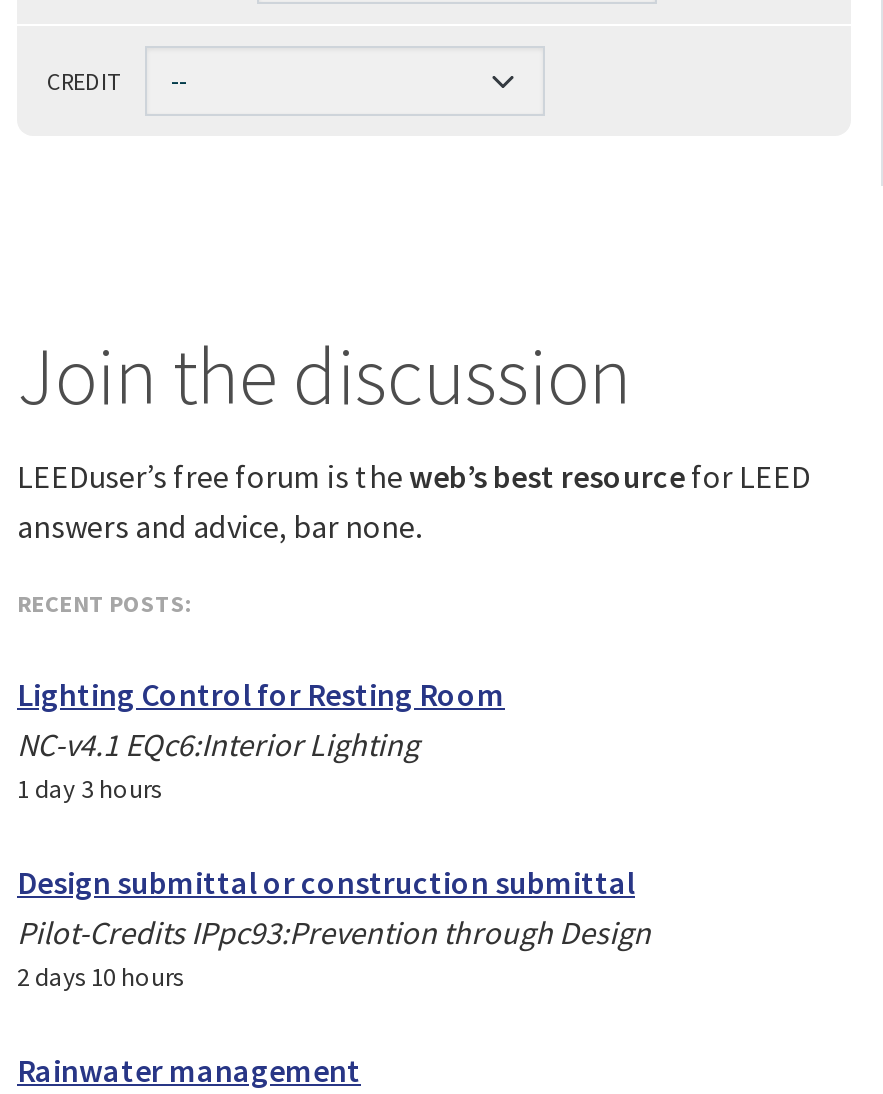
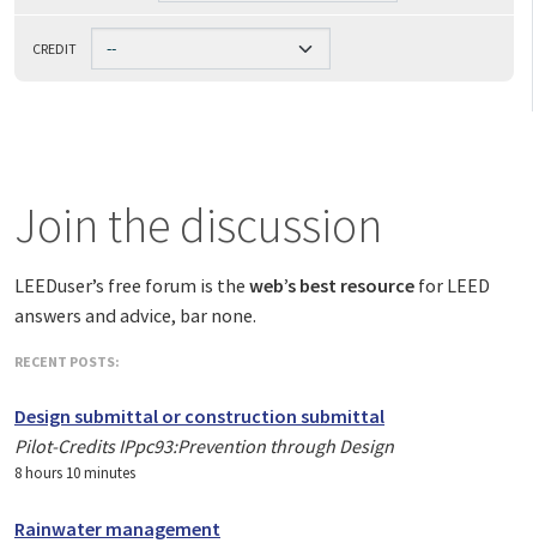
- Lighting Control for Resting Room
- NC-v4.1 EQc6:Interior Lighting
- 1 day 3 hours

- 2 days 10 hours
+ 8 hours 10 minutes
